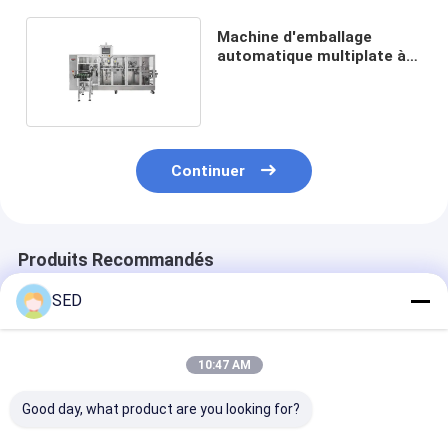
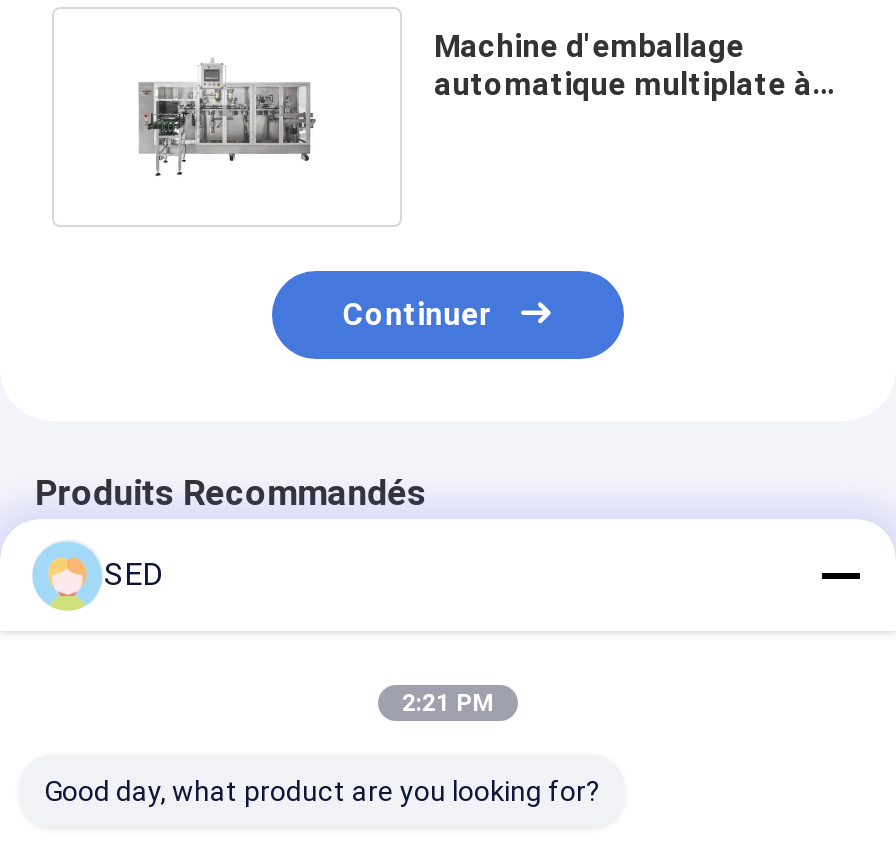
- 10:47 AM
+ 2:21 PM
